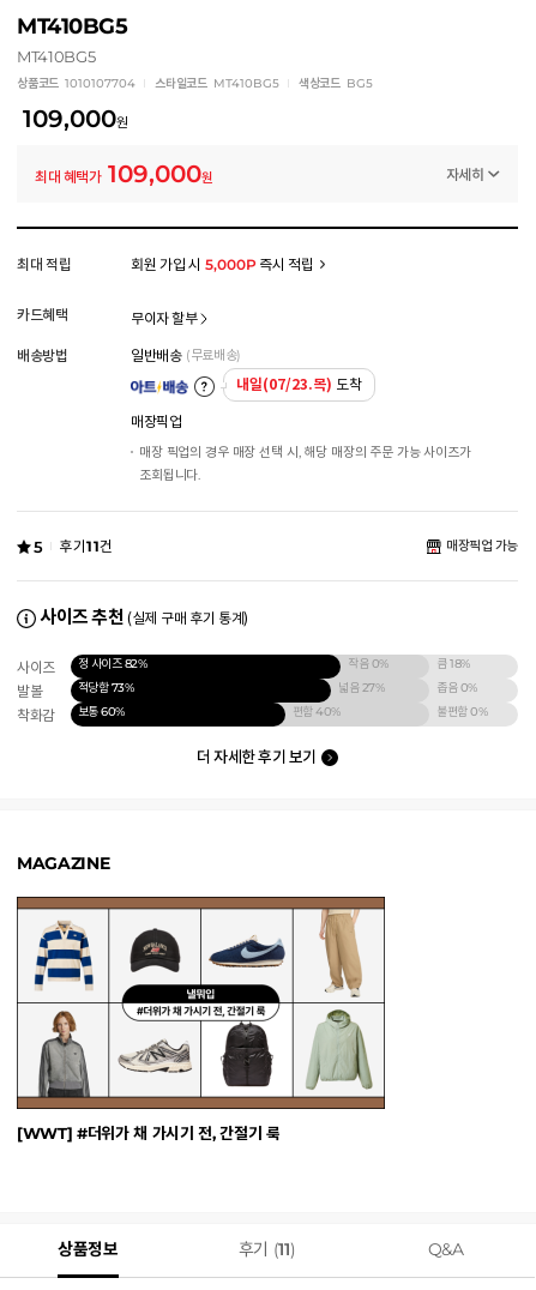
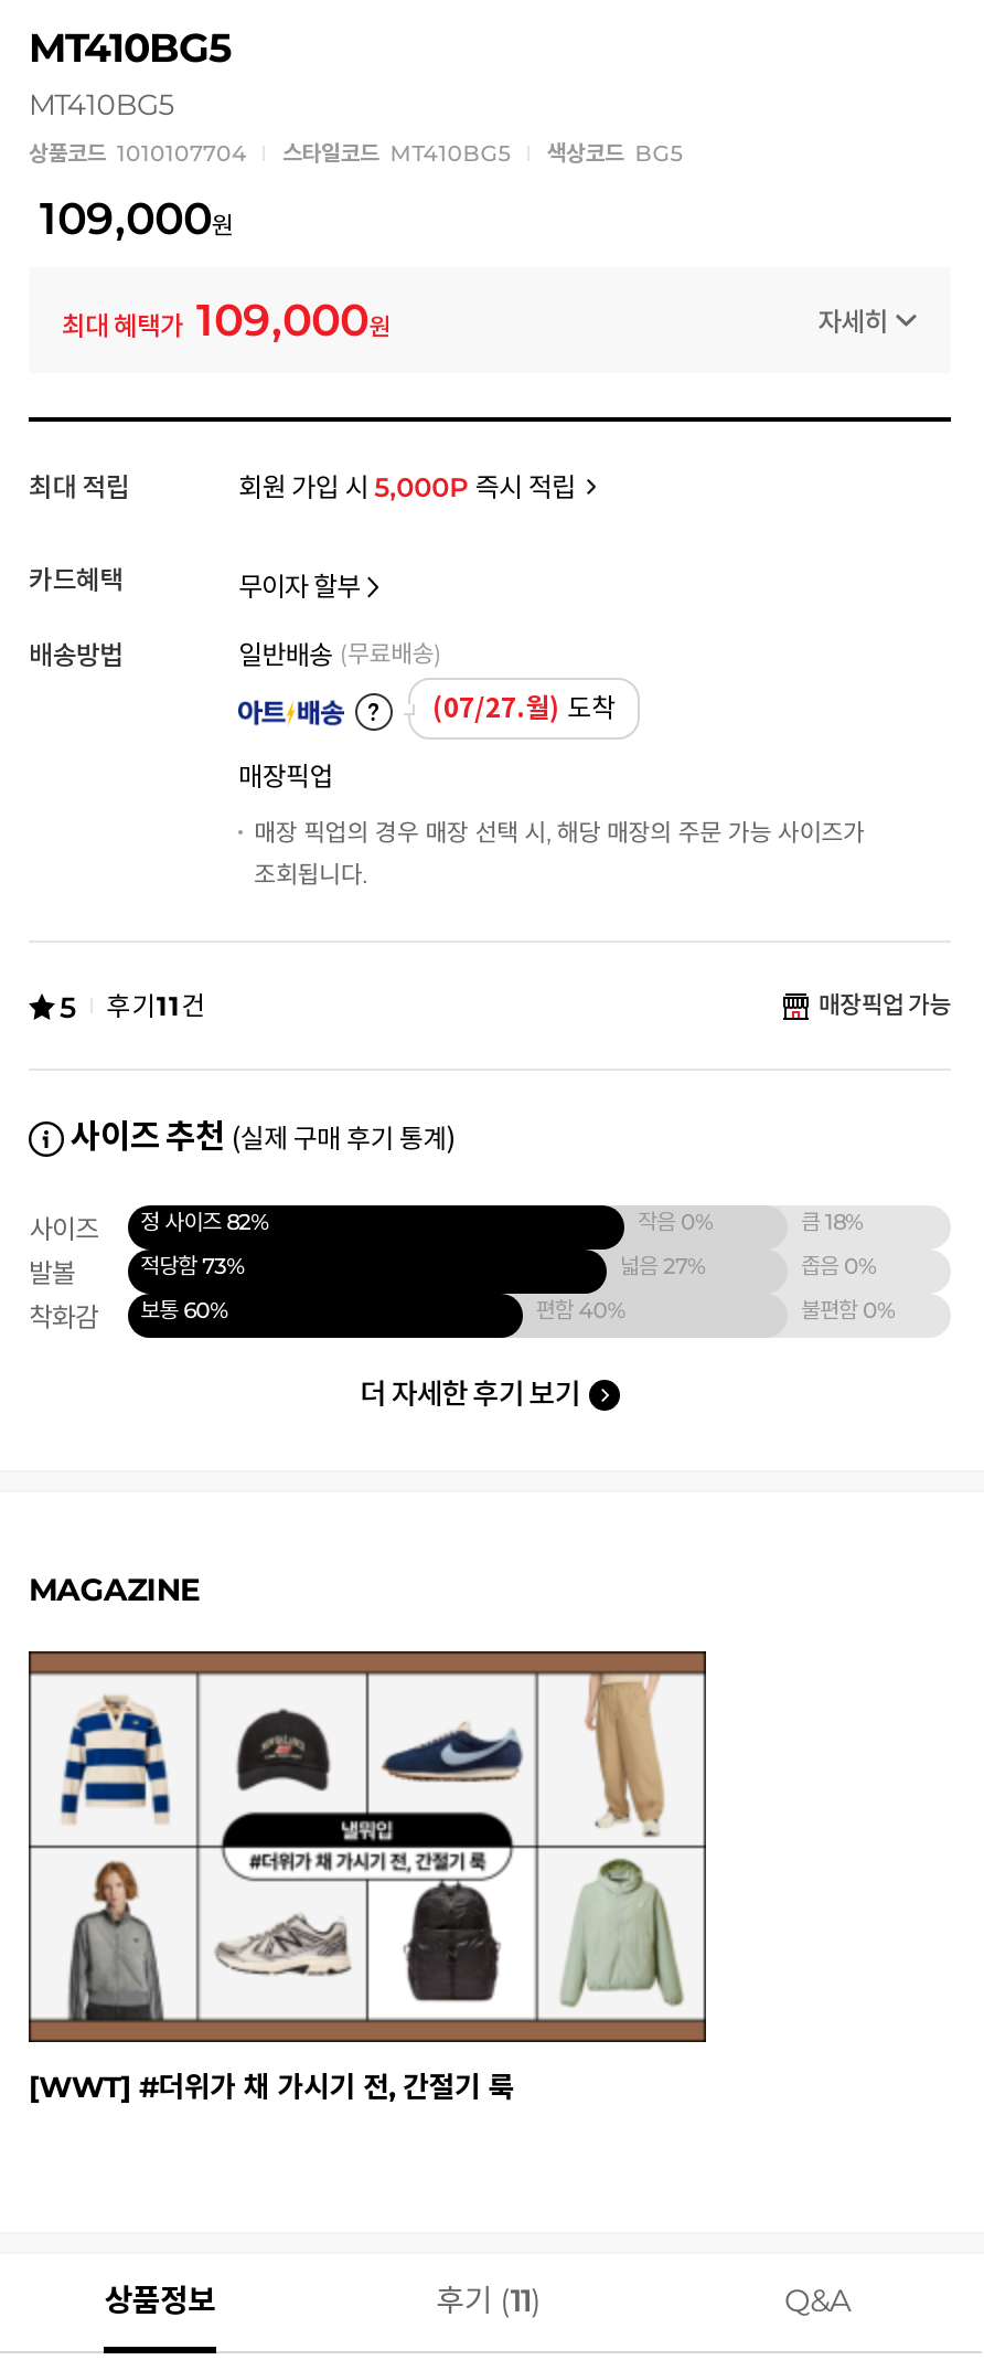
- 내일(07/23.목) 도착
+ (07/27.월) 도착
